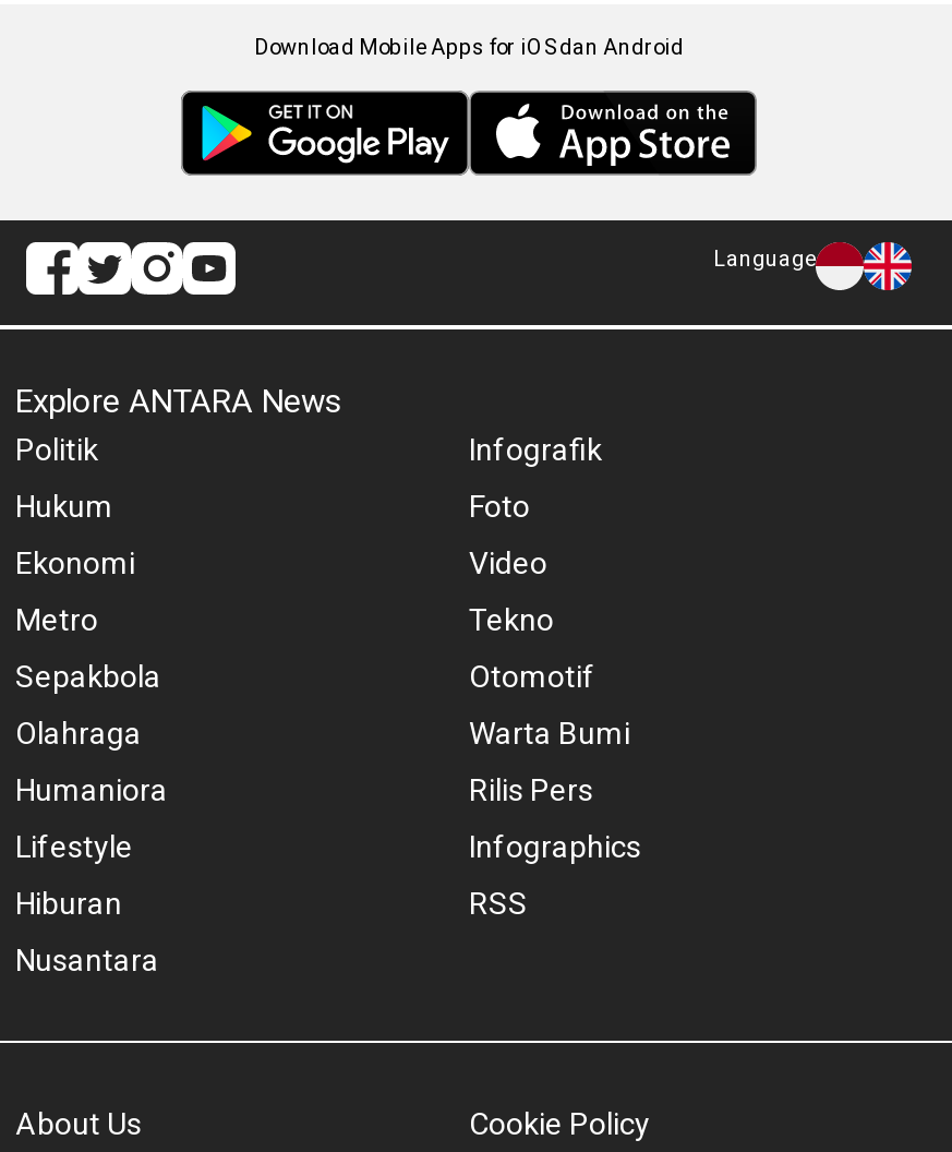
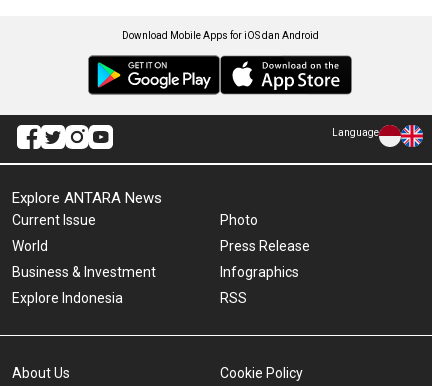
- Politik
- Hukum
- Ekonomi
- Metro
- Sepakbola
- Olahraga
- Humaniora
- Lifestyle
- Hiburan
- Nusantara
+ Current Issue
+ World
+ Business & Investment
+ Explore Indonesia

- Infografik
- Foto
- Video
- Tekno
- Otomotif
- Warta Bumi
- Rilis Pers
+ Photo
+ Press Release
